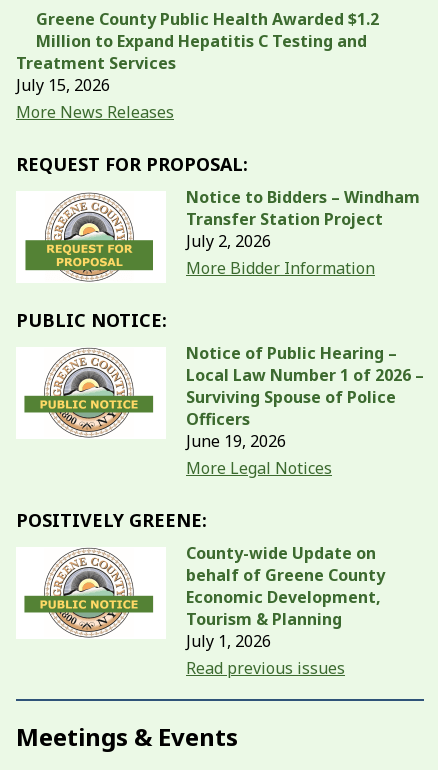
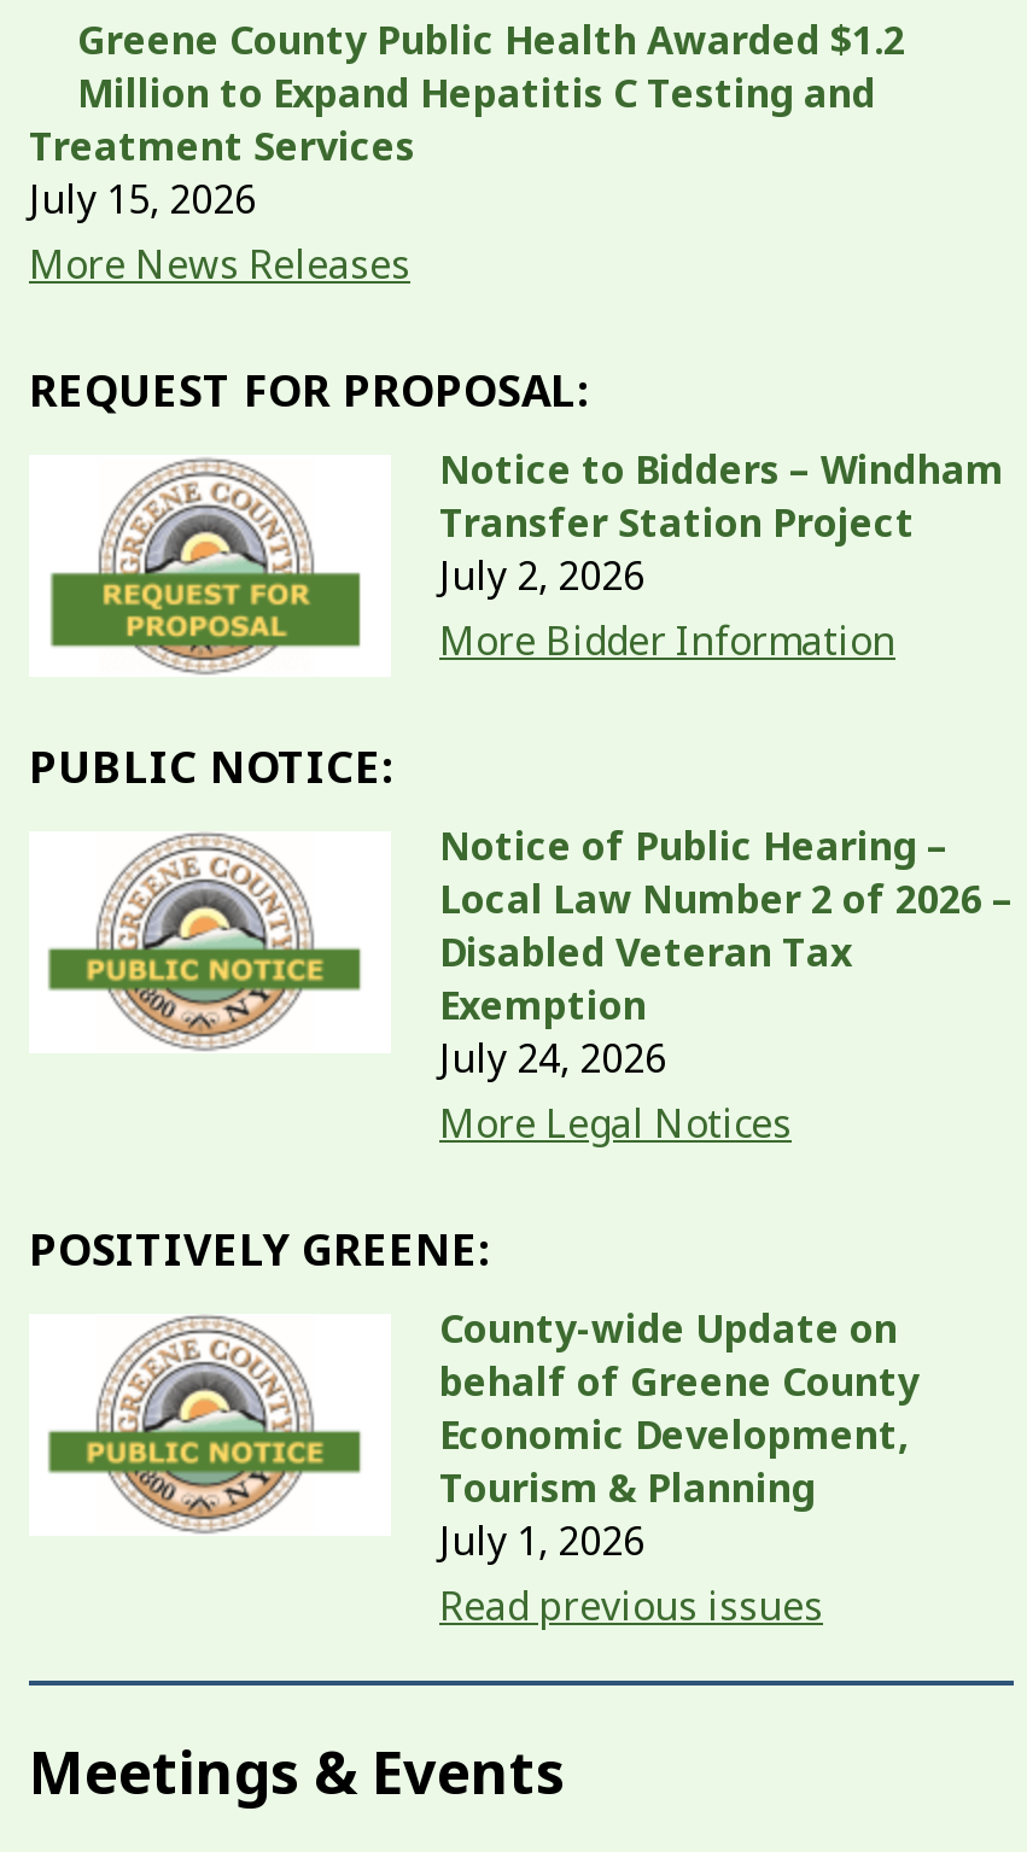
- Local Law Number 1 of 2026 –
- Surviving Spouse of Police
- Officers
- June 19, 2026
+ Local Law Number 2 of 2026 –
+ Disabled Veteran Tax
+ Exemption
+ July 24, 2026
